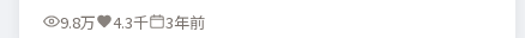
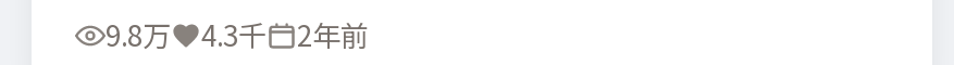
- 9.8万 4.3千 3年前
+ 9.8万 4.3千 2年前
